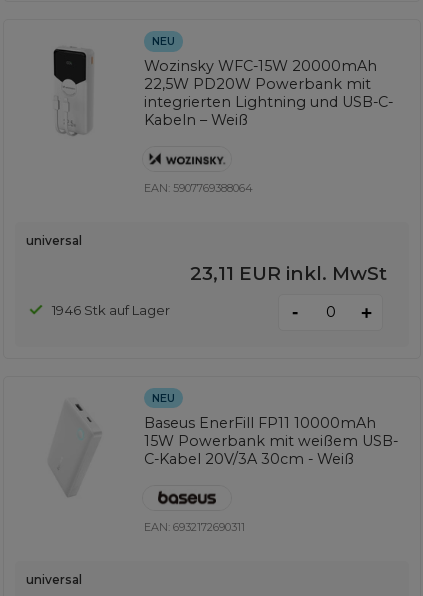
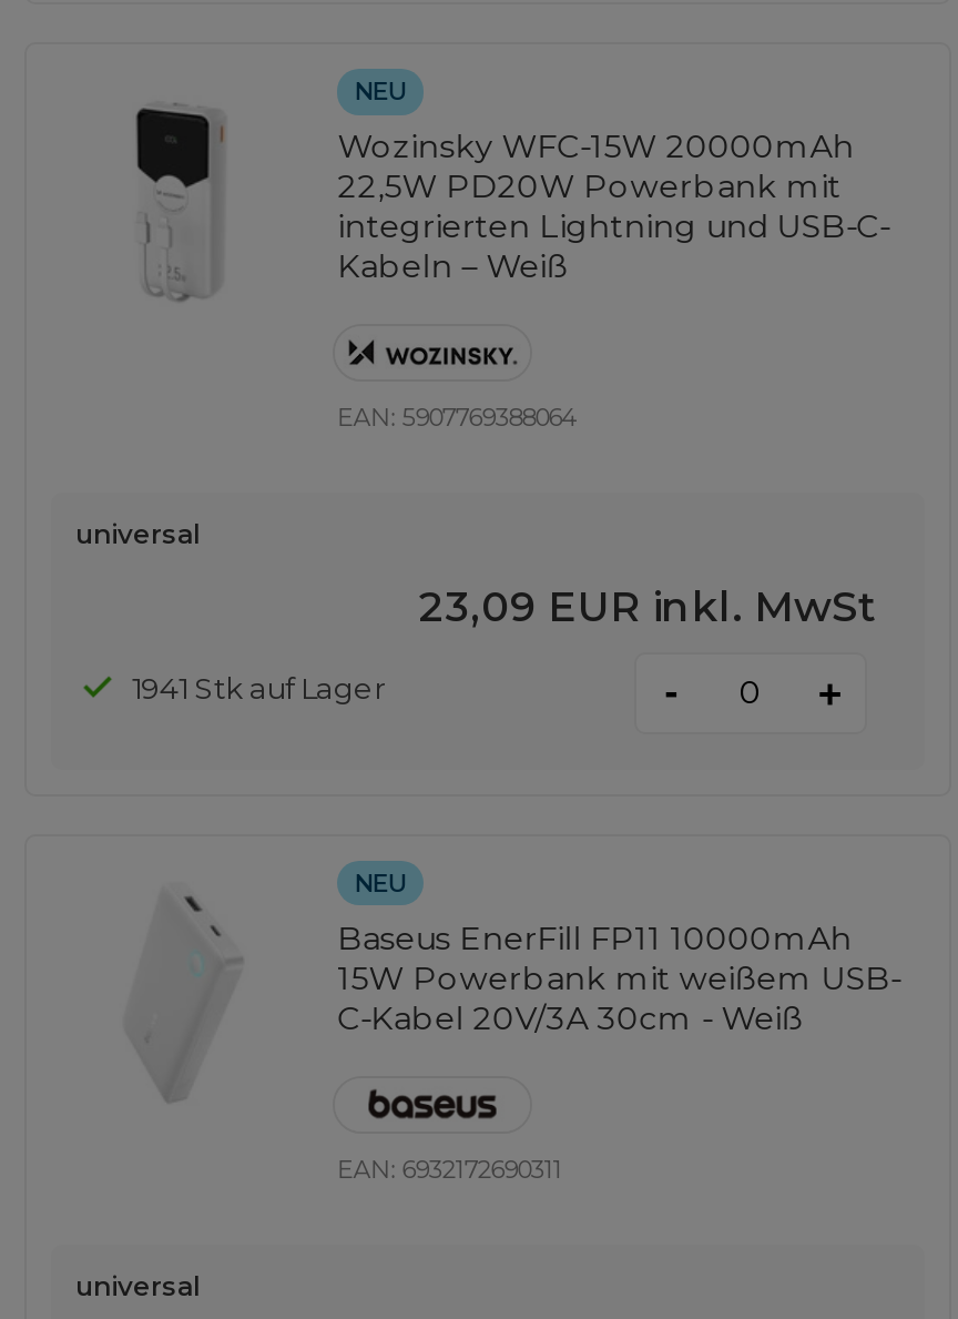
- 23,11 EUR inkl. MwSt
+ 23,09 EUR inkl. MwSt

- 1946 Stk auf Lager
+ 1941 Stk auf Lager
